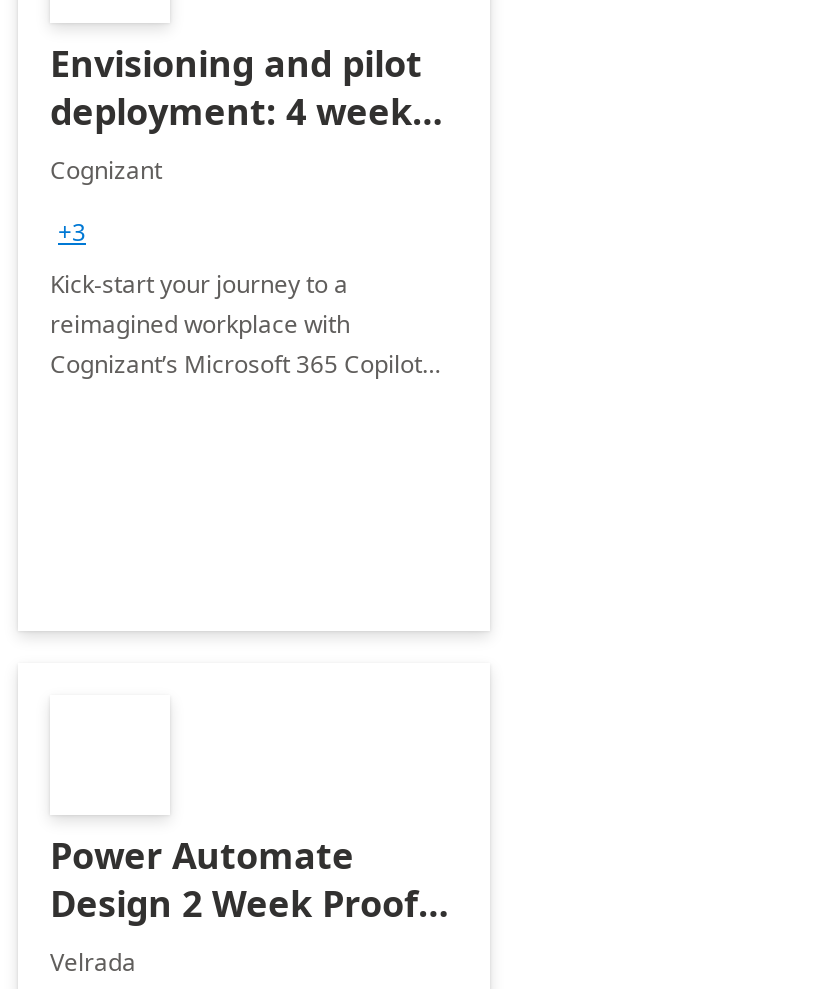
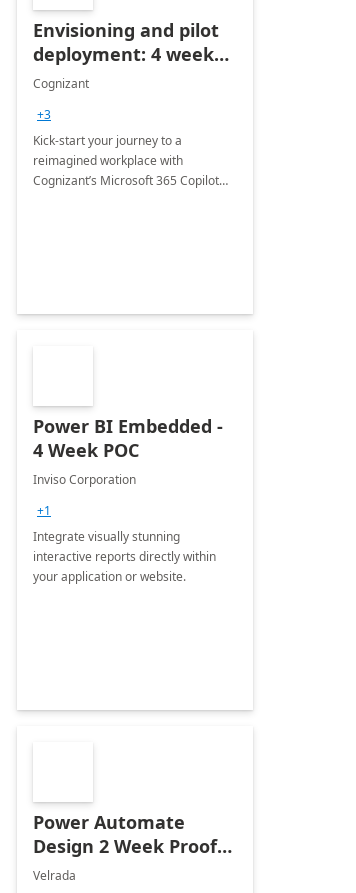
+ Power BI Embedded -
+ 4 Week POC
+ Inviso Corporation
+ +1
+ Integrate visually stunning
+ interactive reports directly within
+ your application or website.
